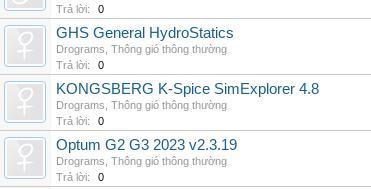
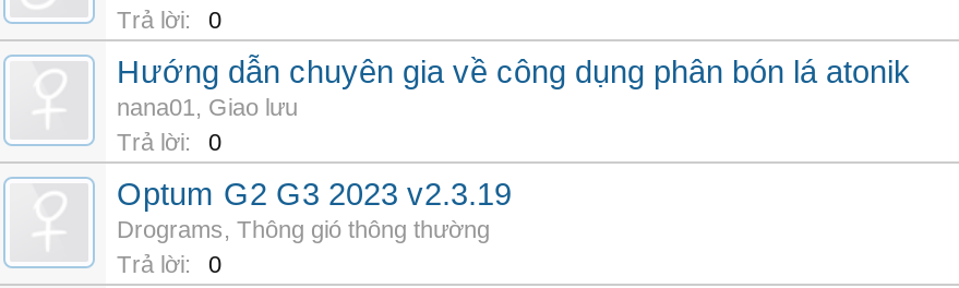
- GHS General HydroStatics
- Drograms, Thông gió thông thường
- Trả lời:
- 0
- KONGSBERG K-Spice SimExplorer 4.8
- Drograms, Thông gió thông thường
+ Hướng dẫn chuyên gia về công dụng phân bón lá atonik
+ nana01, Giao lưu
